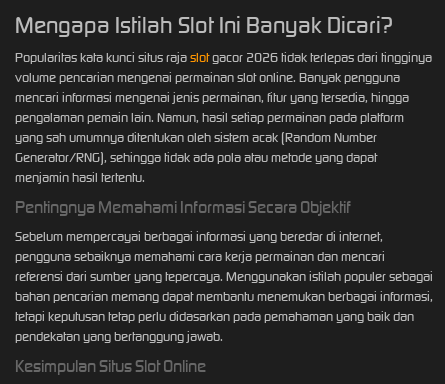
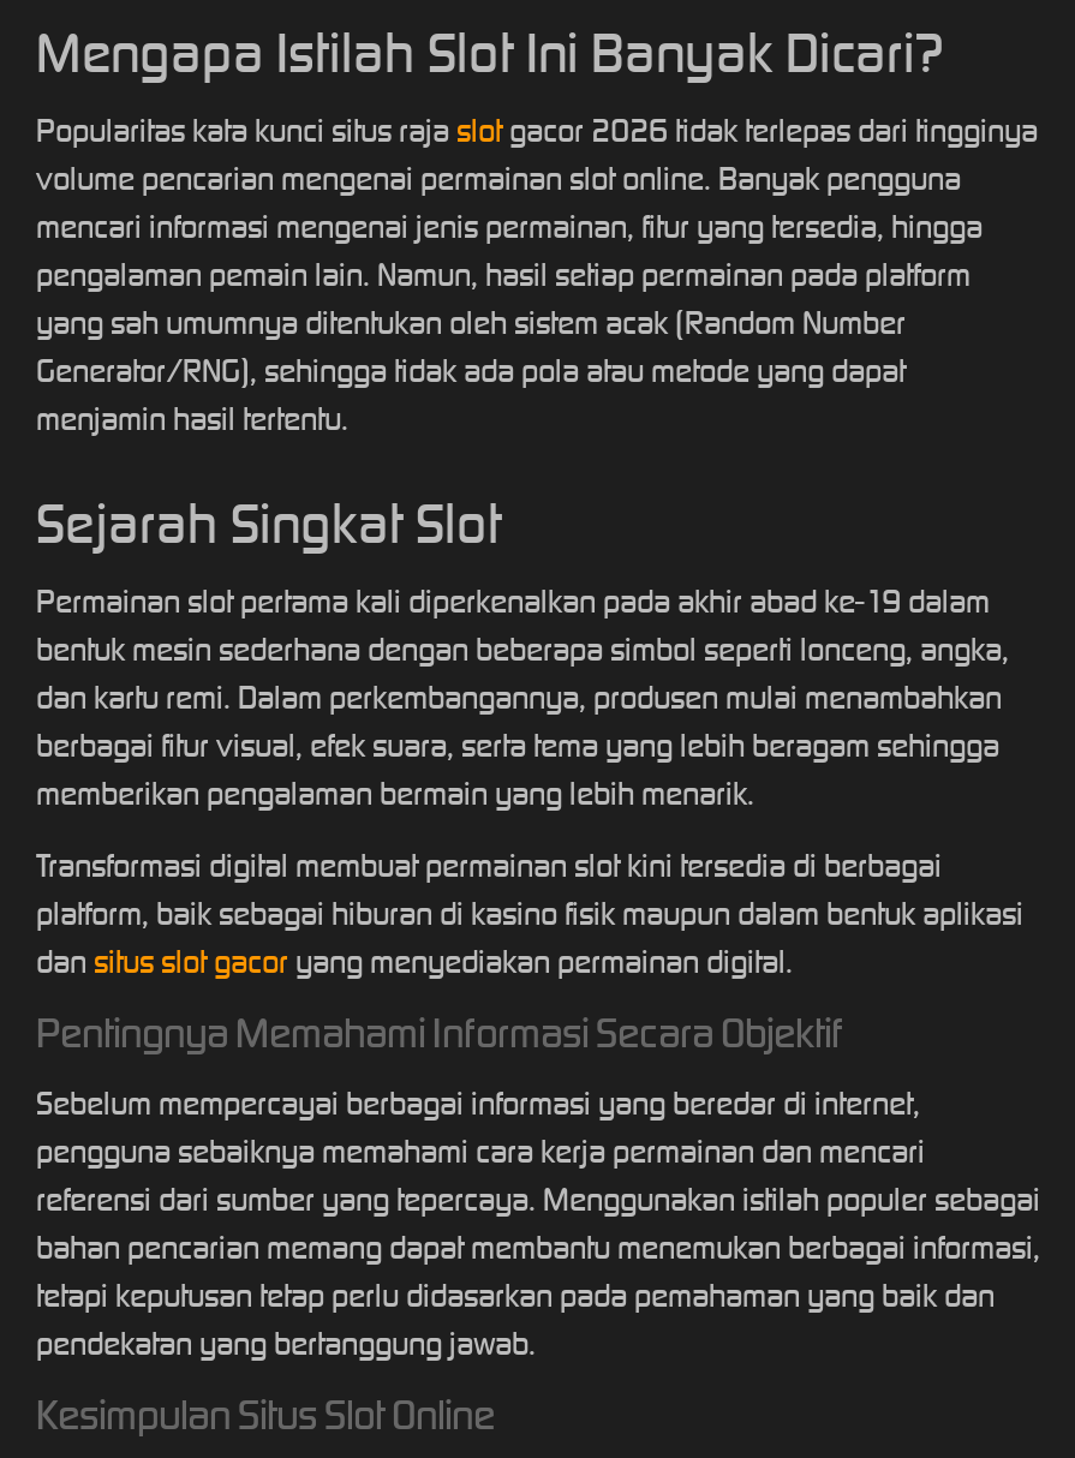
+ Sejarah Singkat Slot
+ Permainan slot pertama kali diperkenalkan pada akhir abad ke-19 dalam
+ bentuk mesin sederhana dengan beberapa simbol seperti lonceng, angka,
+ dan kartu remi. Dalam perkembangannya, produsen mulai menambahkan
+ berbagai fitur visual, efek suara, serta tema yang lebih beragam sehingga
+ memberikan pengalaman bermain yang lebih menarik.
+ Transformasi digital membuat permainan slot kini tersedia di berbagai
+ platform, baik sebagai hiburan di kasino fisik maupun dalam bentuk aplikasi
+ dan situs slot gacor yang menyediakan permainan digital.
